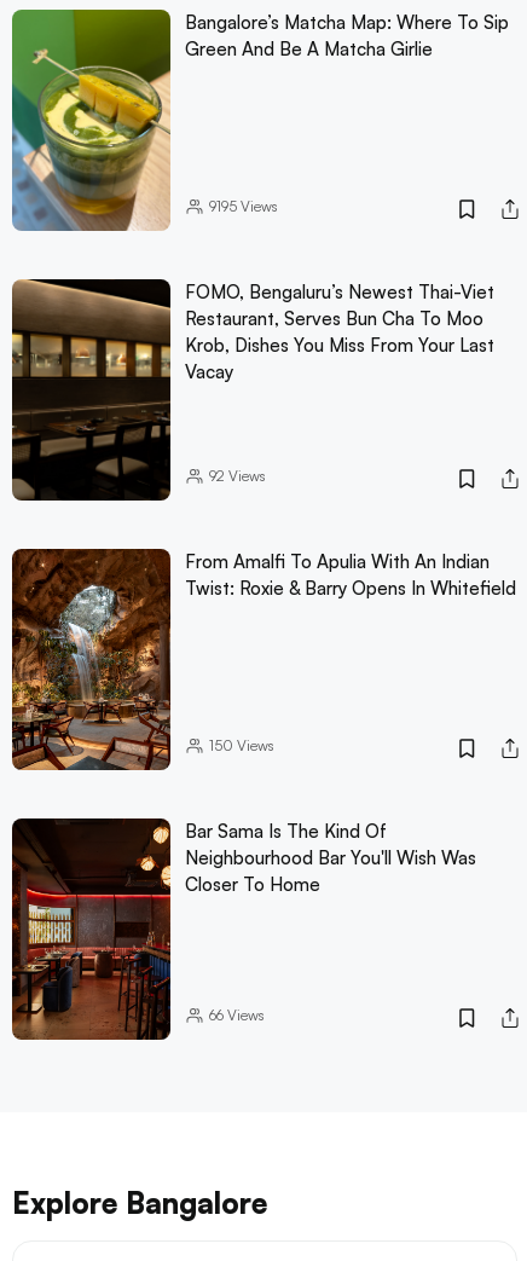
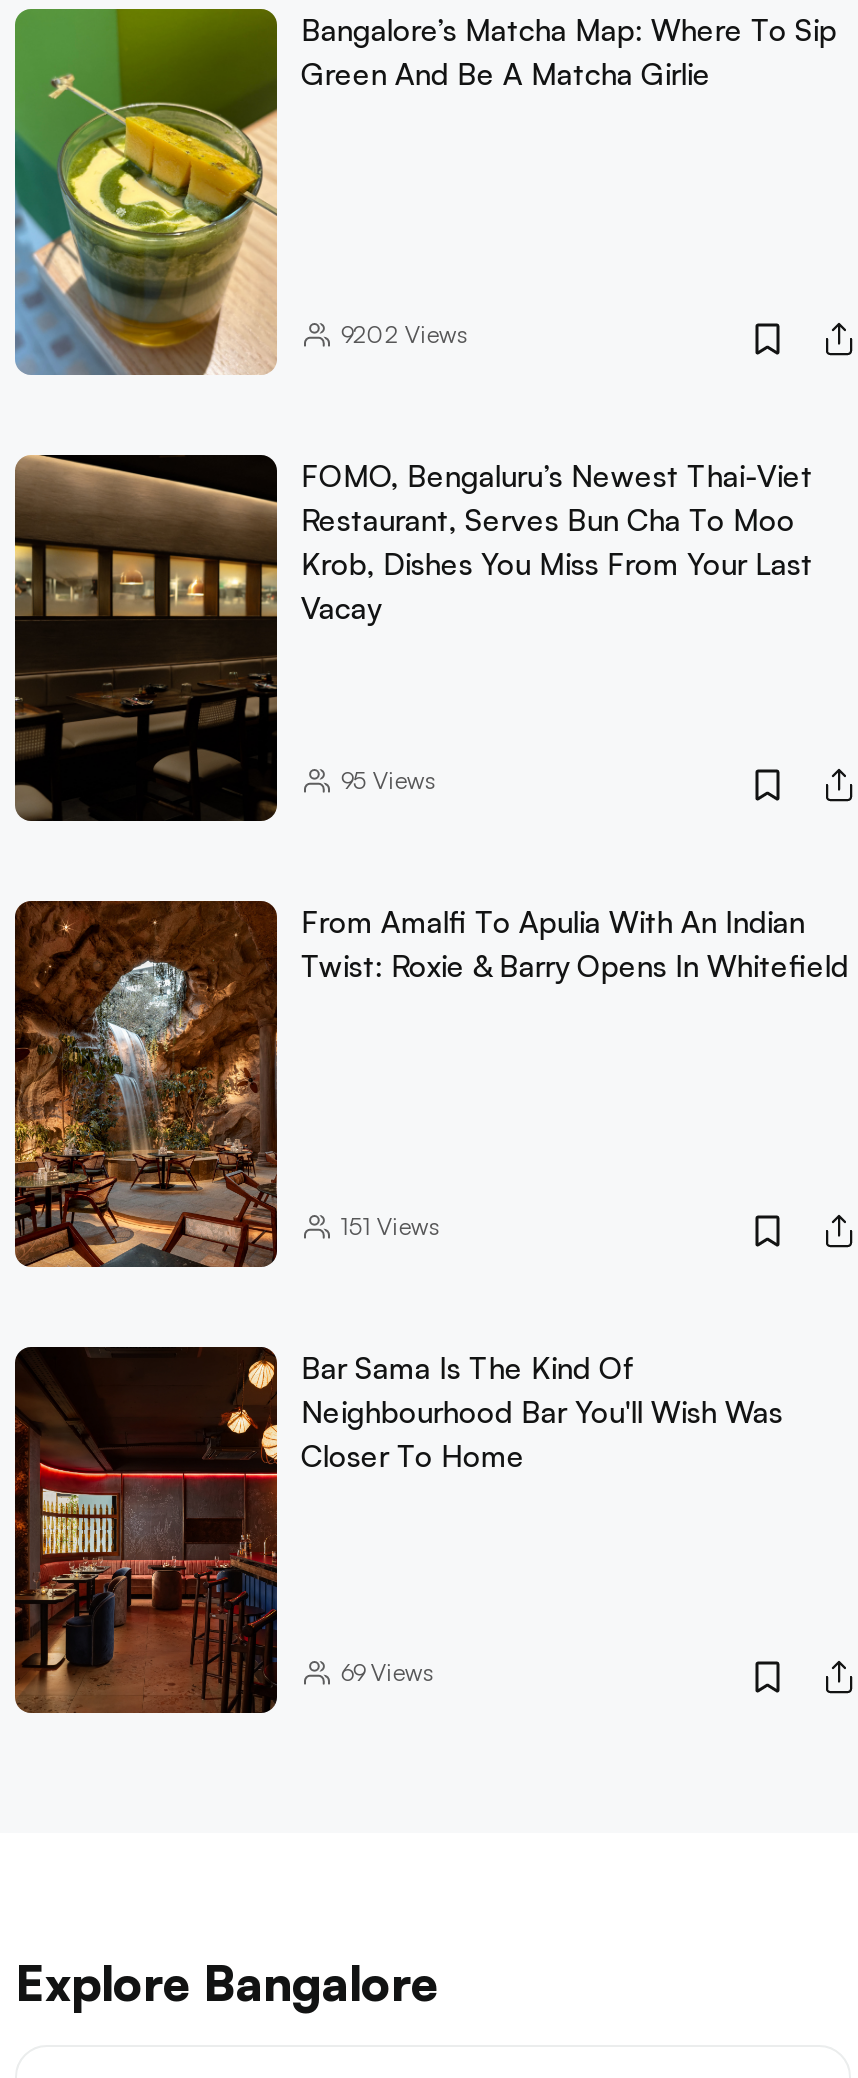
- 9195 Views
+ 9202 Views

- 92 Views
+ 95 Views

- 150 Views
+ 151 Views

- 66Views
+ 69Views
